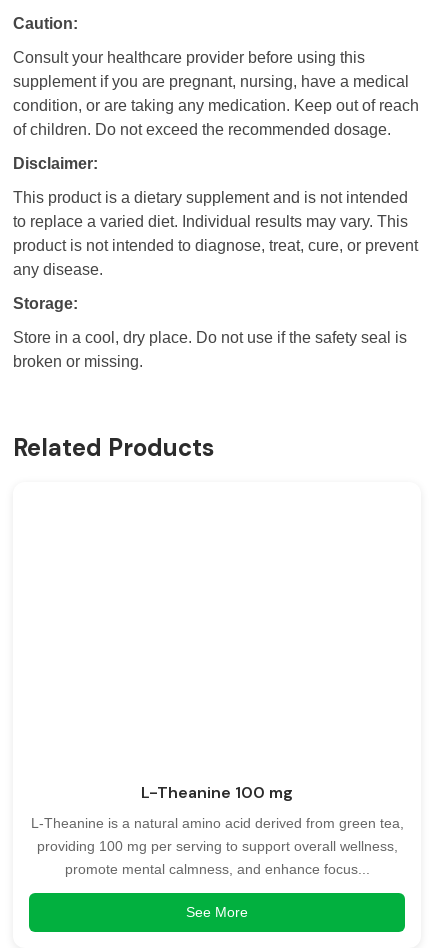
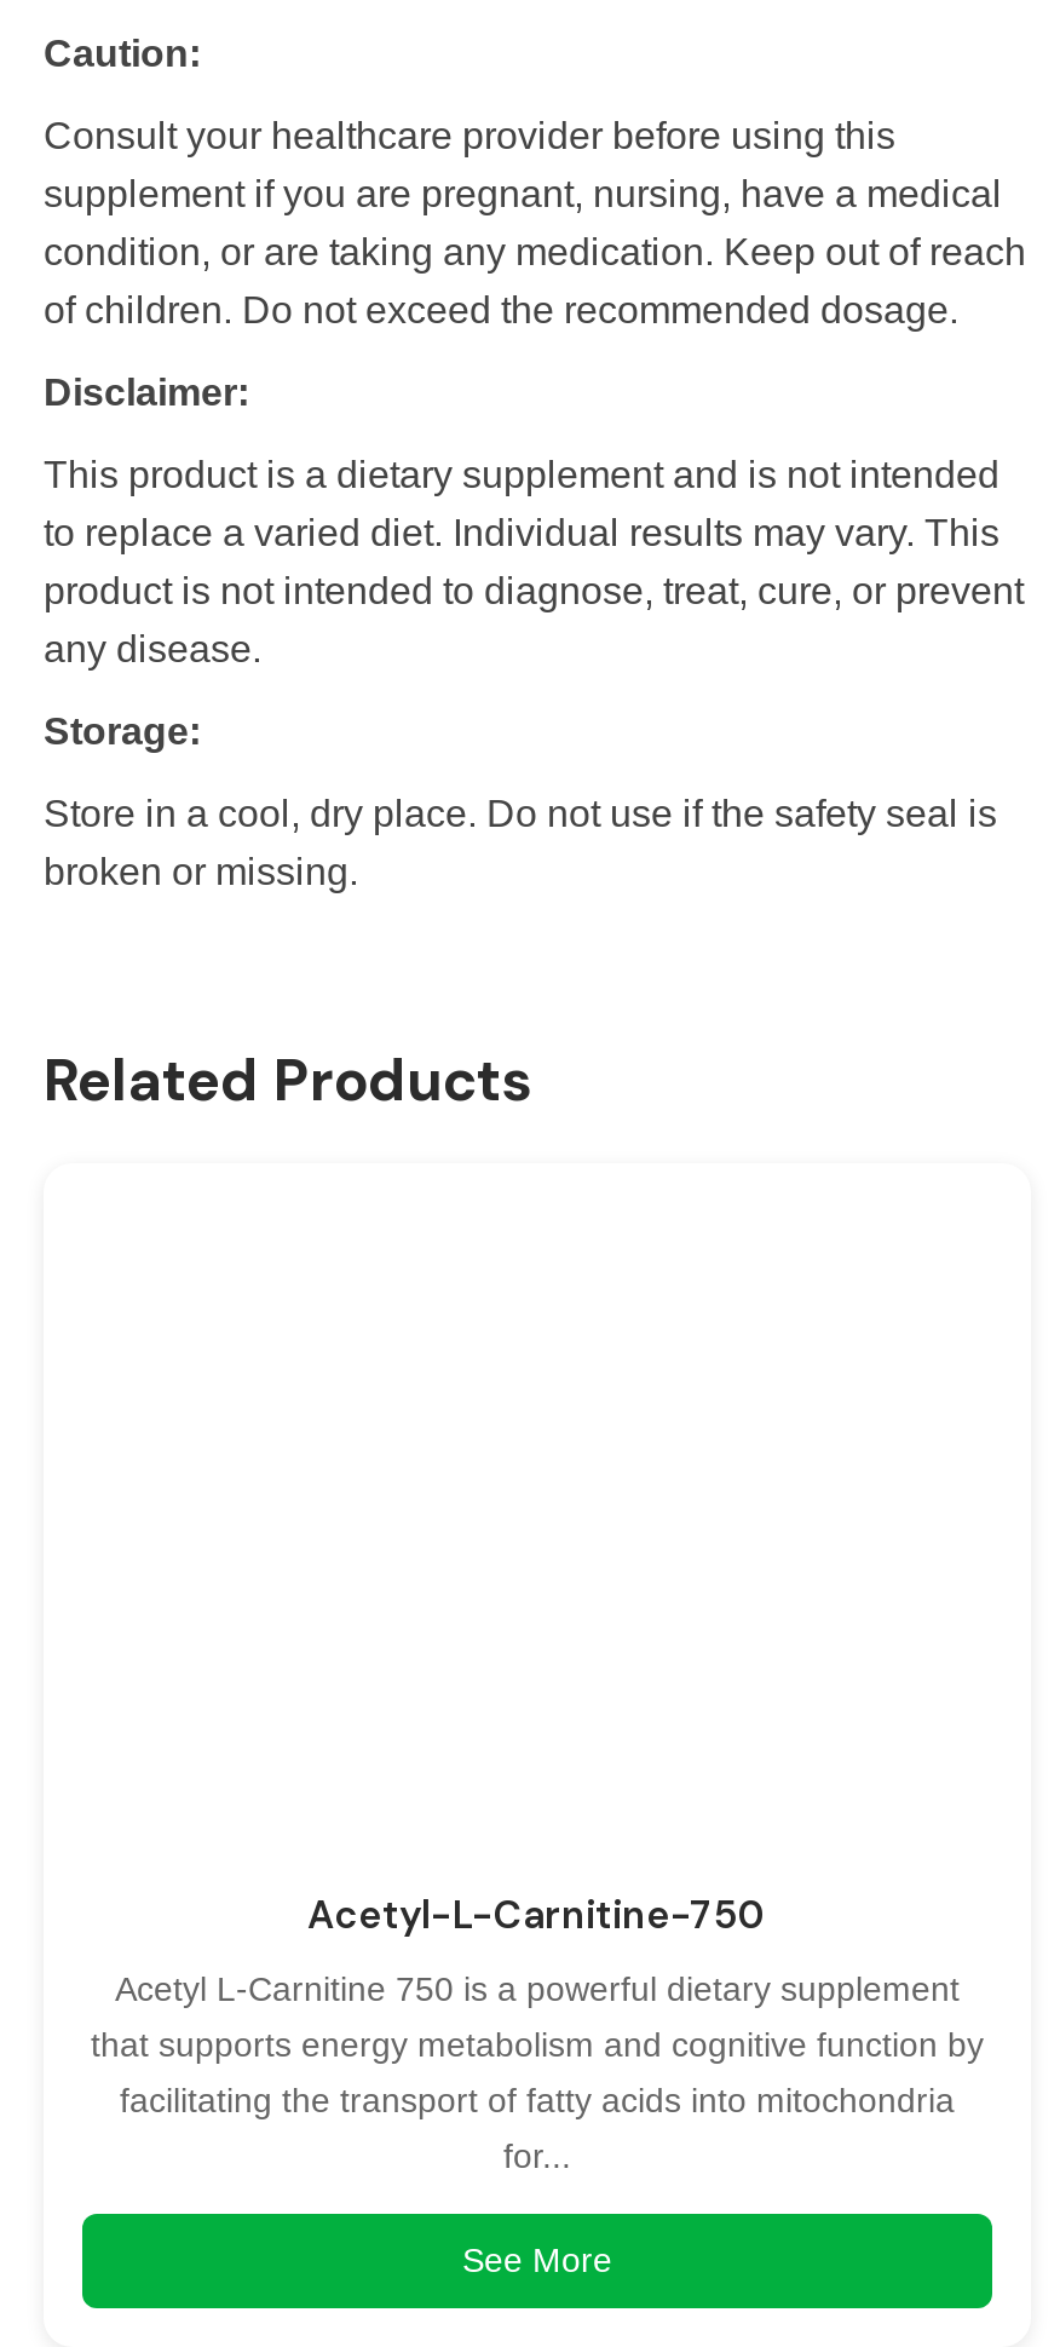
- L-Theanine 100 mg
+ Acetyl-L-Carnitine-750

- L-Theanine is a natural amino acid derived from green tea,
- providing 100 mg per serving to support overall wellness,
- promote mental calmness, and enhance focus...
+ Acetyl L-Carnitine 750 is a powerful dietary supplement
+ that supports energy metabolism and cognitive function by
+ facilitating the transport of fatty acids into mitochondria
+ for...
